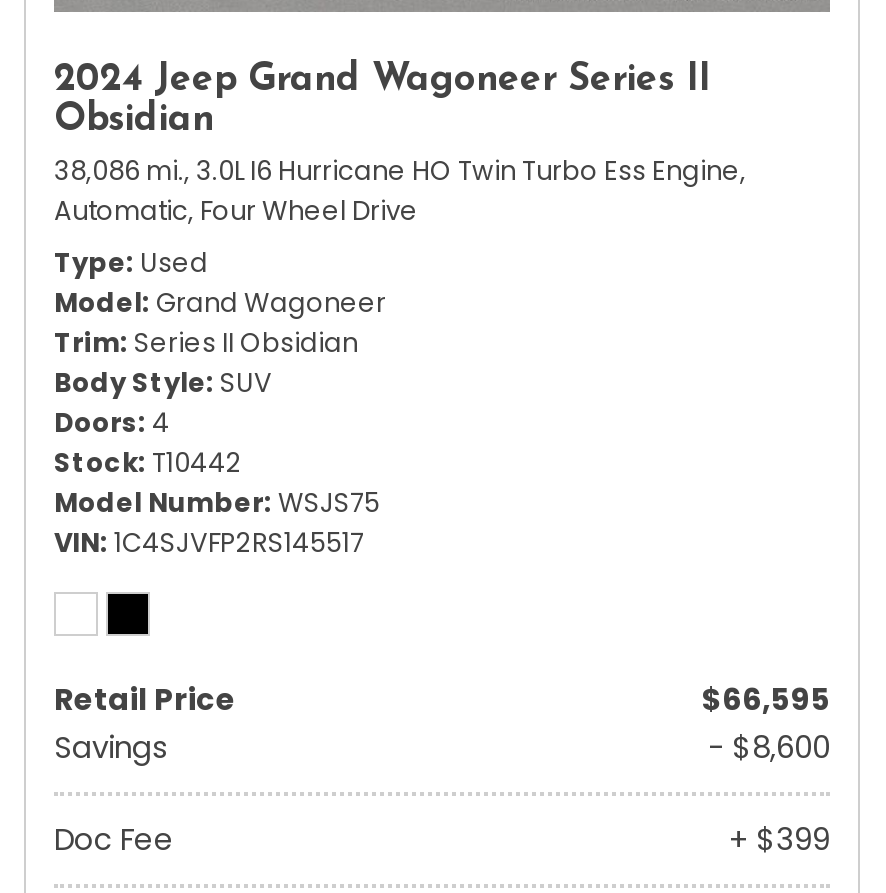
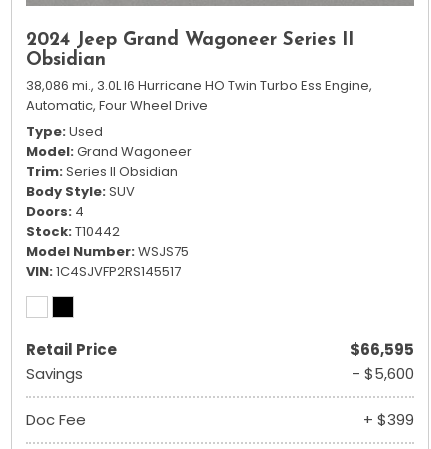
- - $8,600
+ - $5,600
